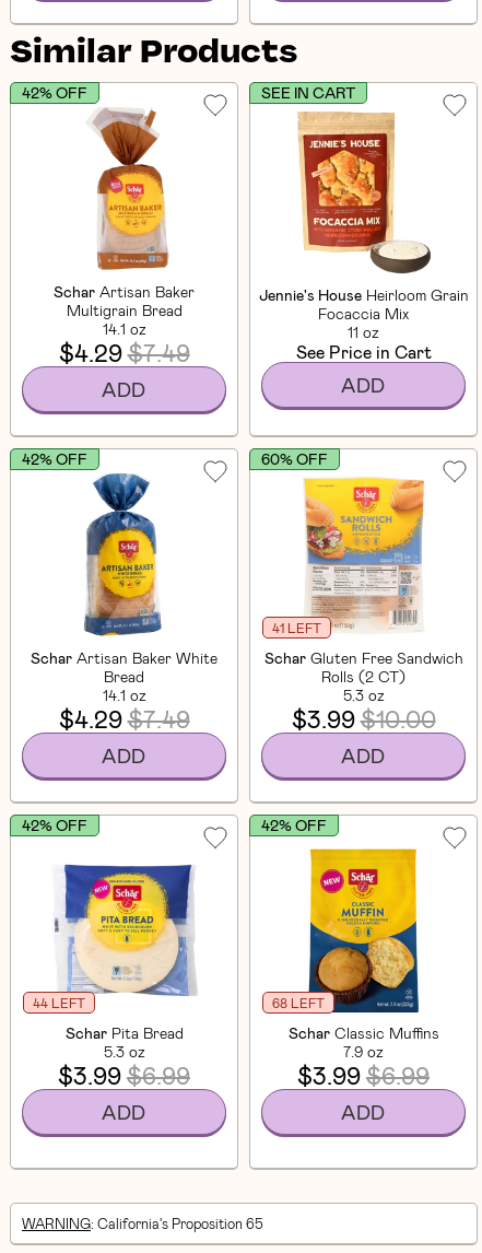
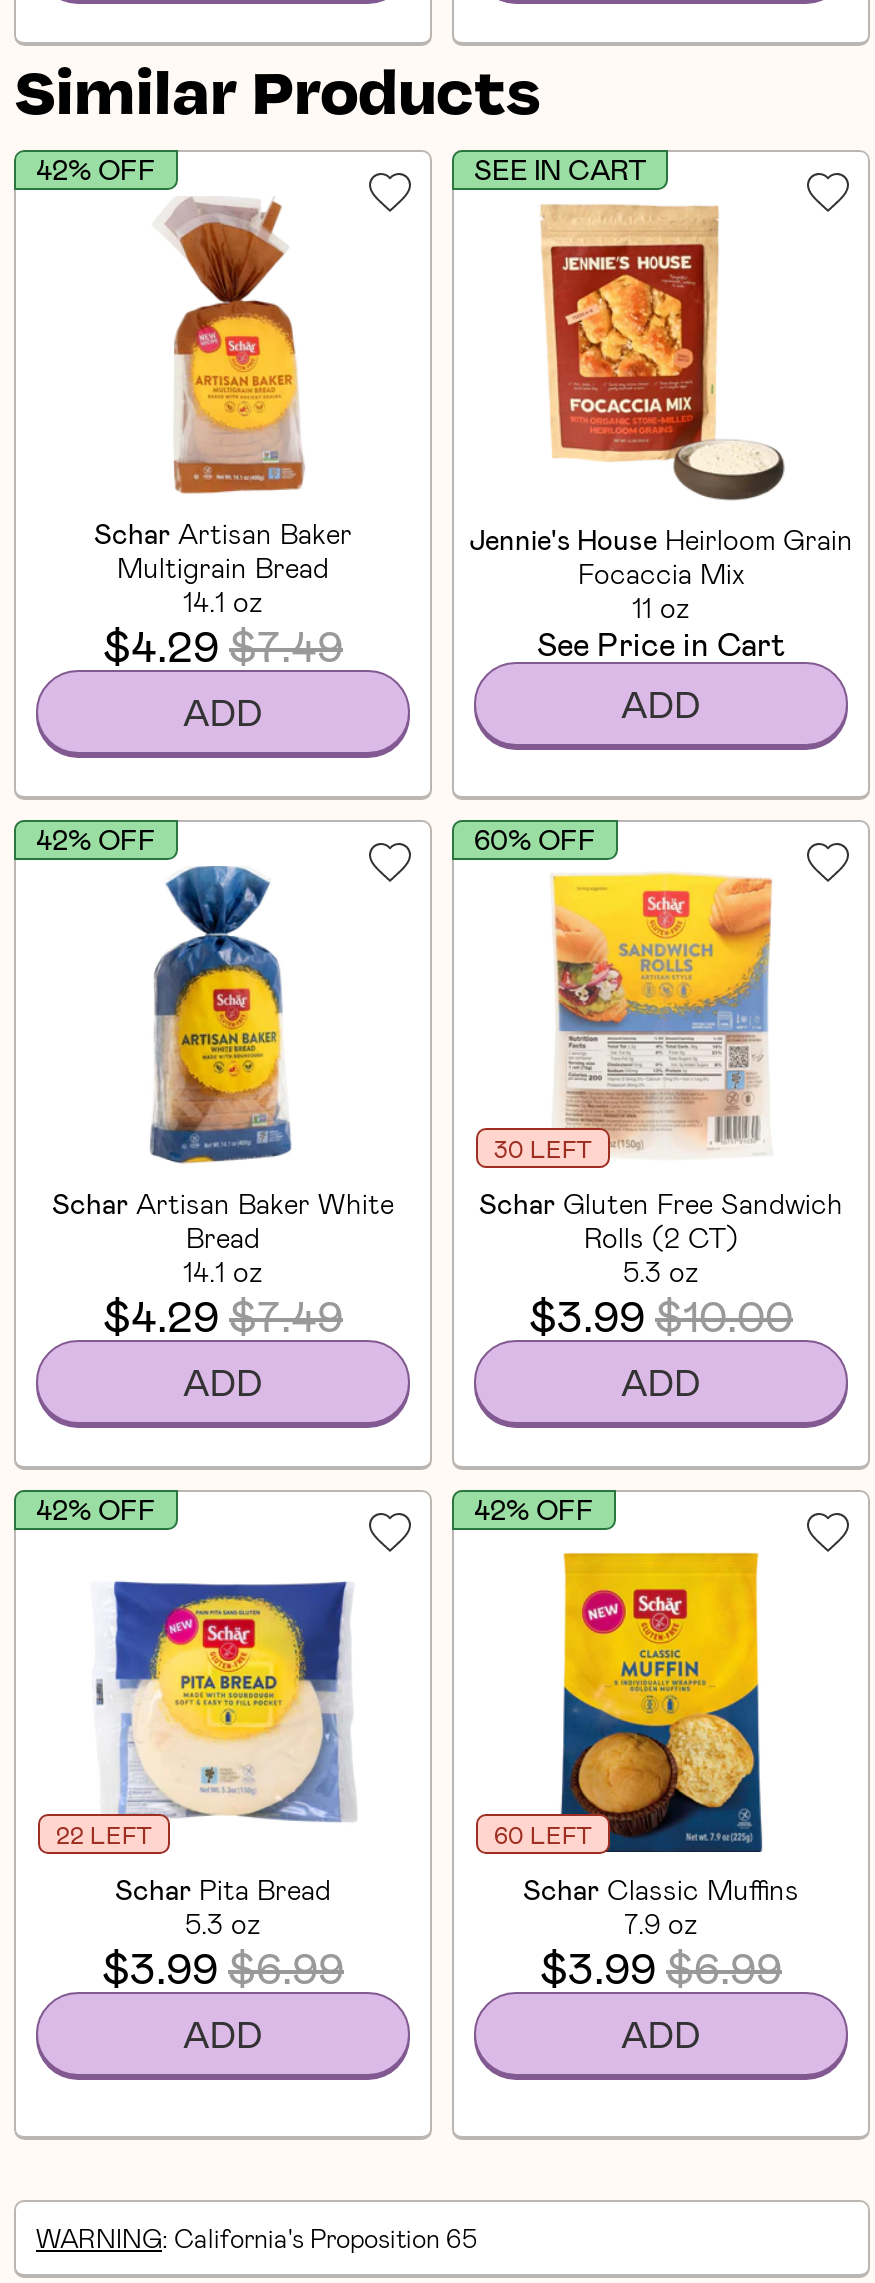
- 41 LEFT
+ 30 LEFT

- 44 LEFT
+ 22 LEFT

- 68 LEFT
+ 60 LEFT
